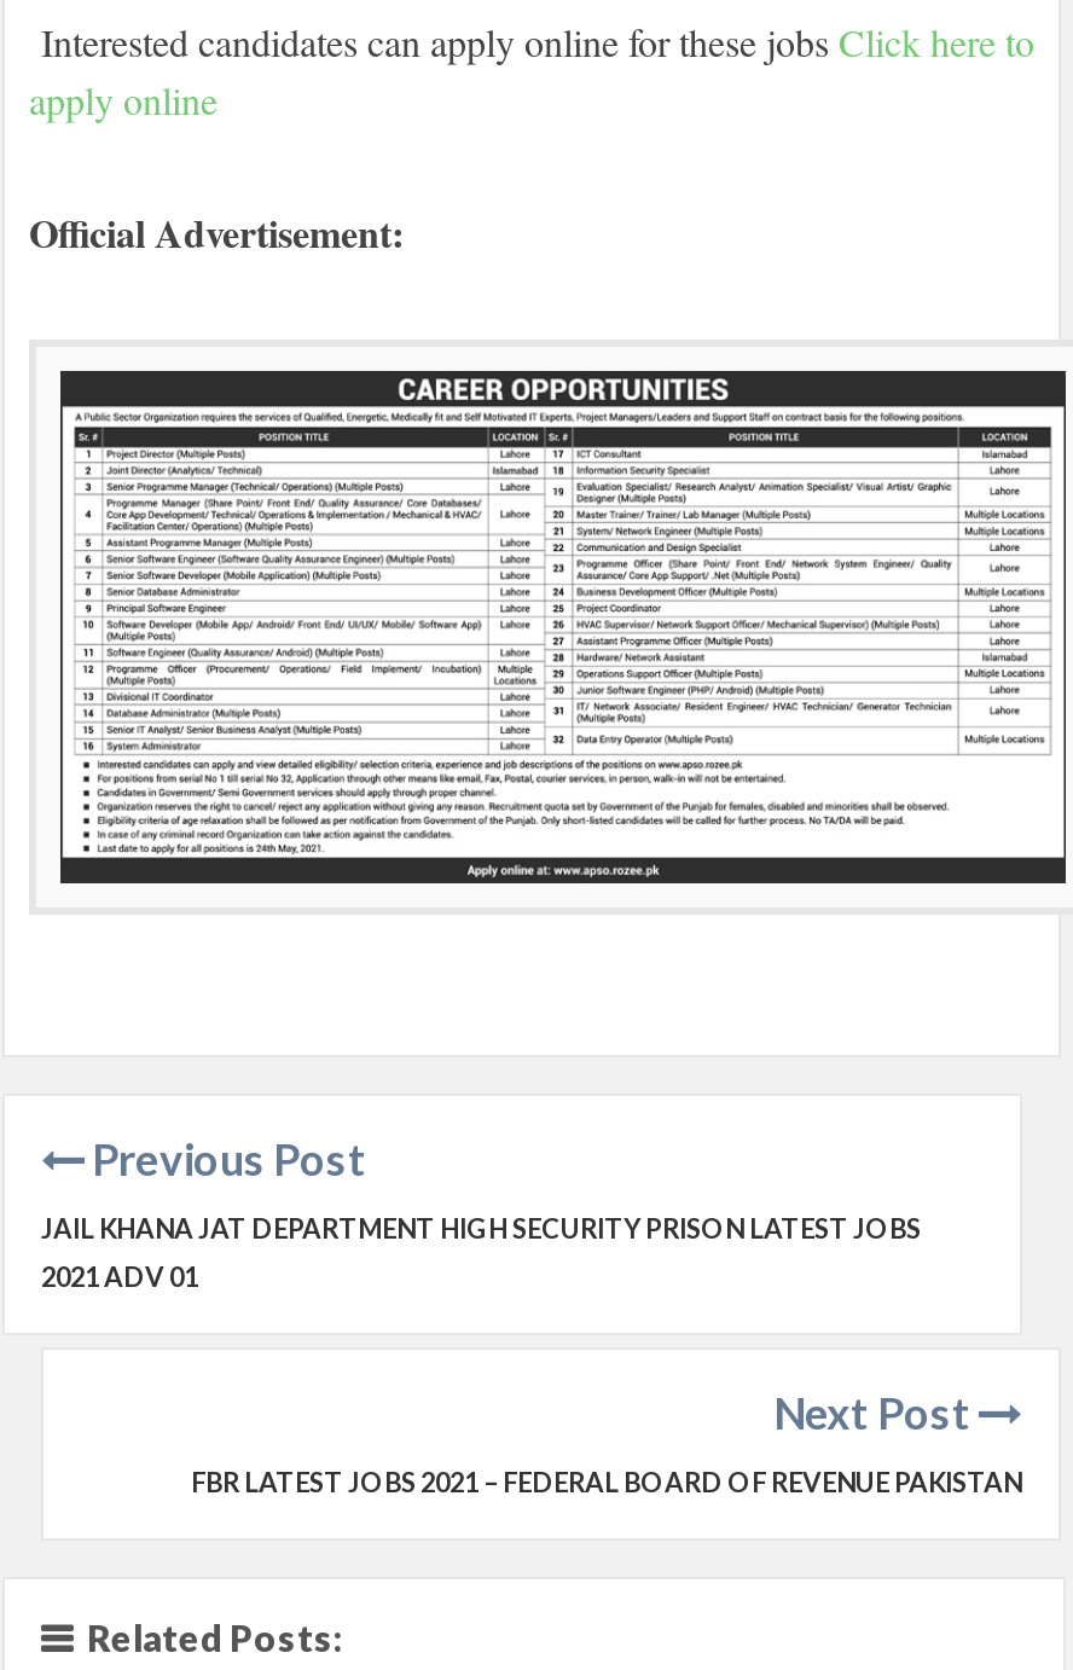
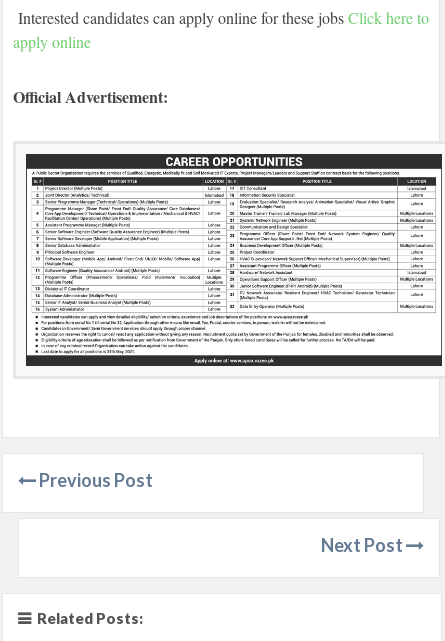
- JAIL KHANA JAT DEPARTMENT HIGH SECURITY PRISON LATEST JOBS
- 2021 ADV 01

- FBR LATEST JOBS 2021 – FEDERAL BOARD OF REVENUE PAKISTAN
